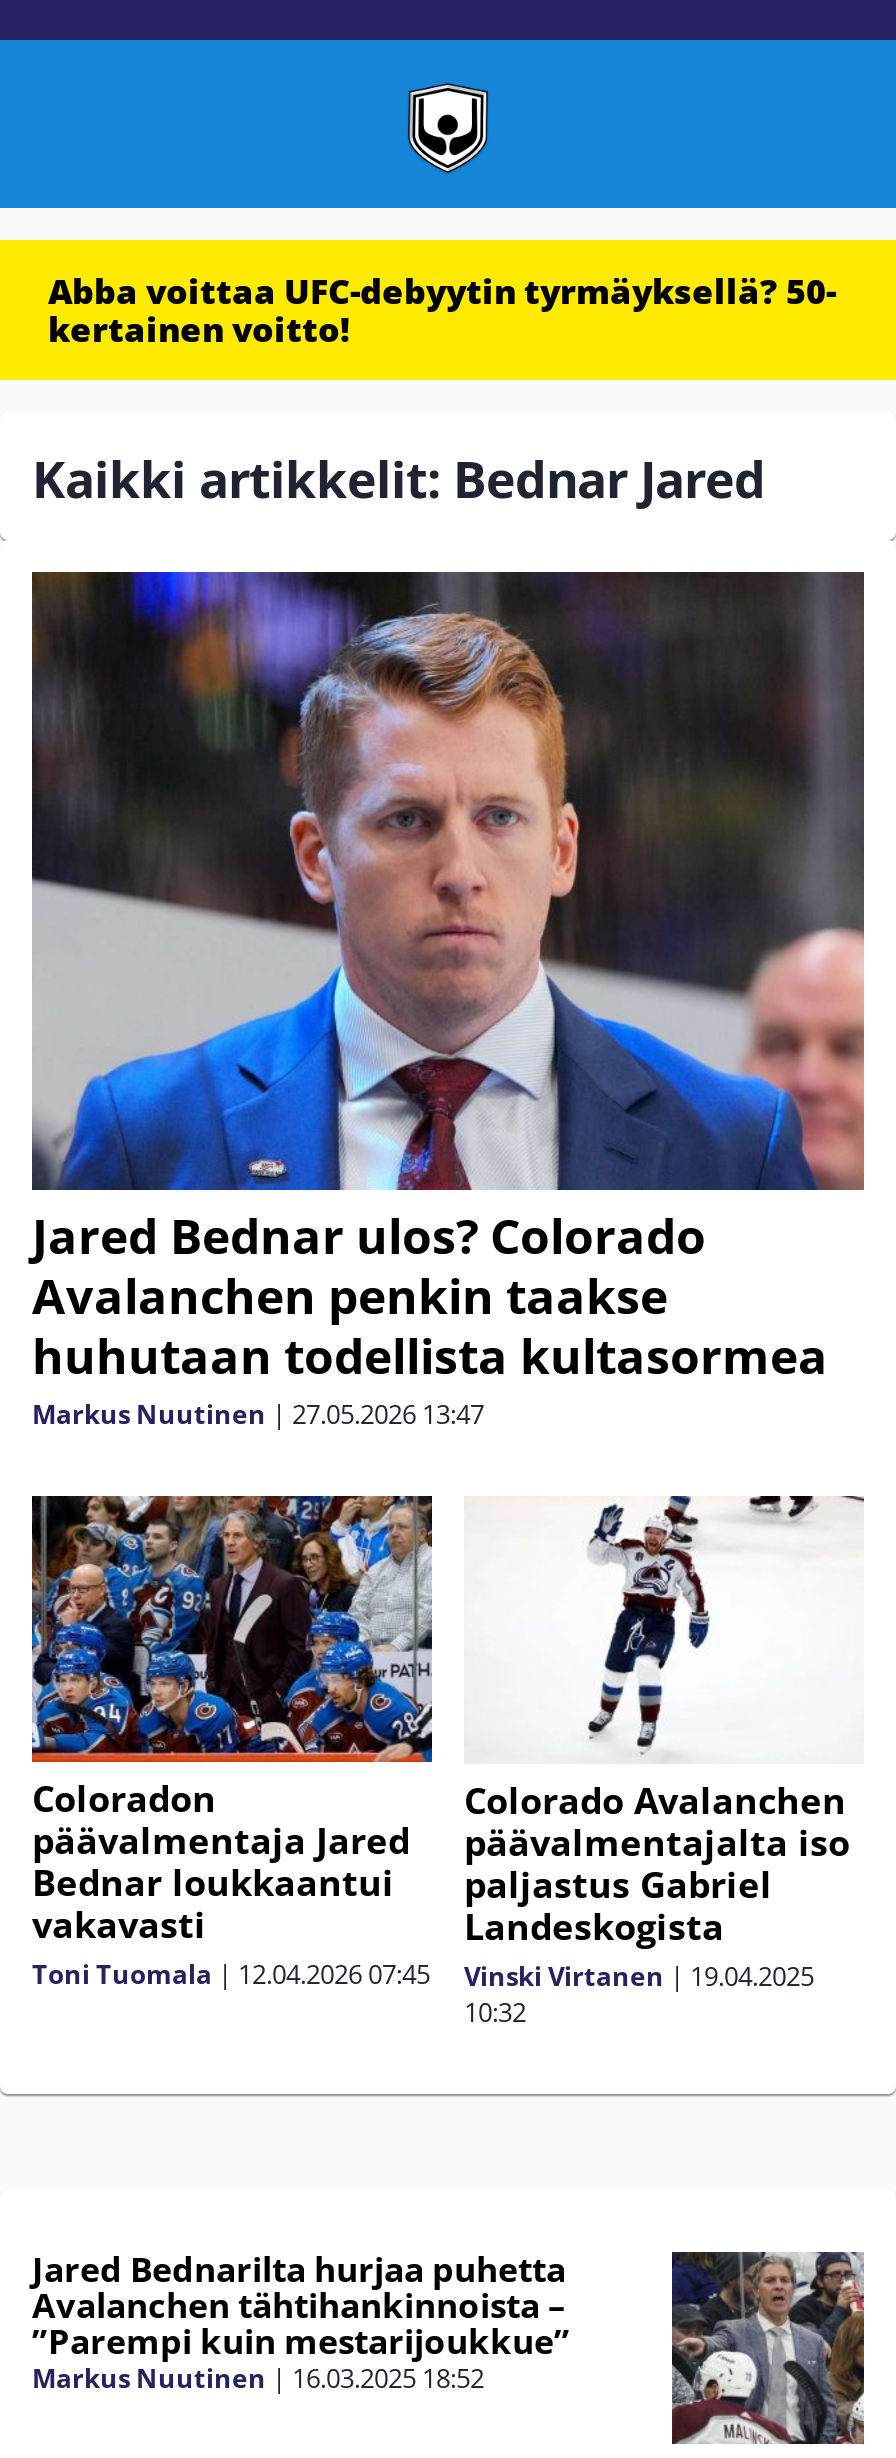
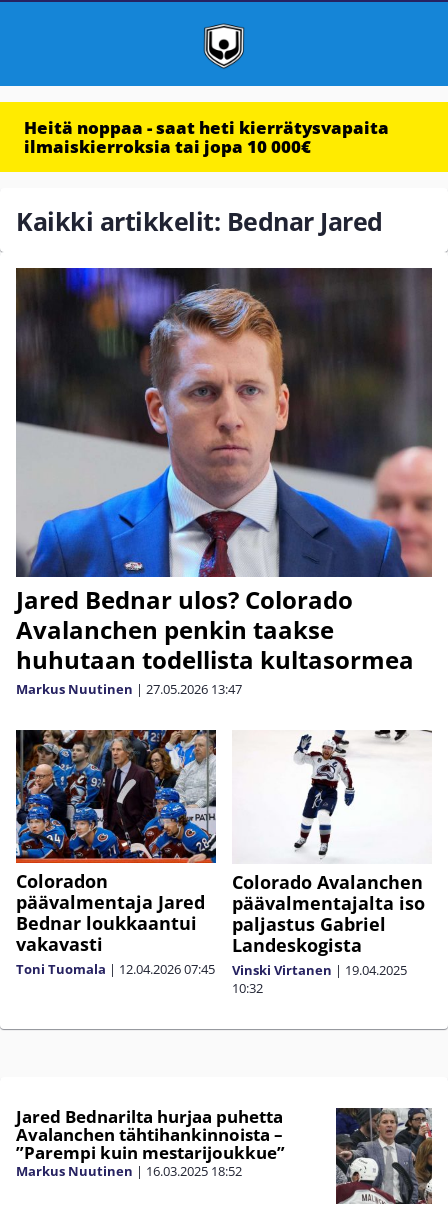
- Abba voittaa UFC-debyytin tyrmäyksellä? 50-
- kertainen voitto!
+ Heitä noppaa - saat heti kierrätysvapaita
+ ilmaiskierroksia tai jopa 10 000€
